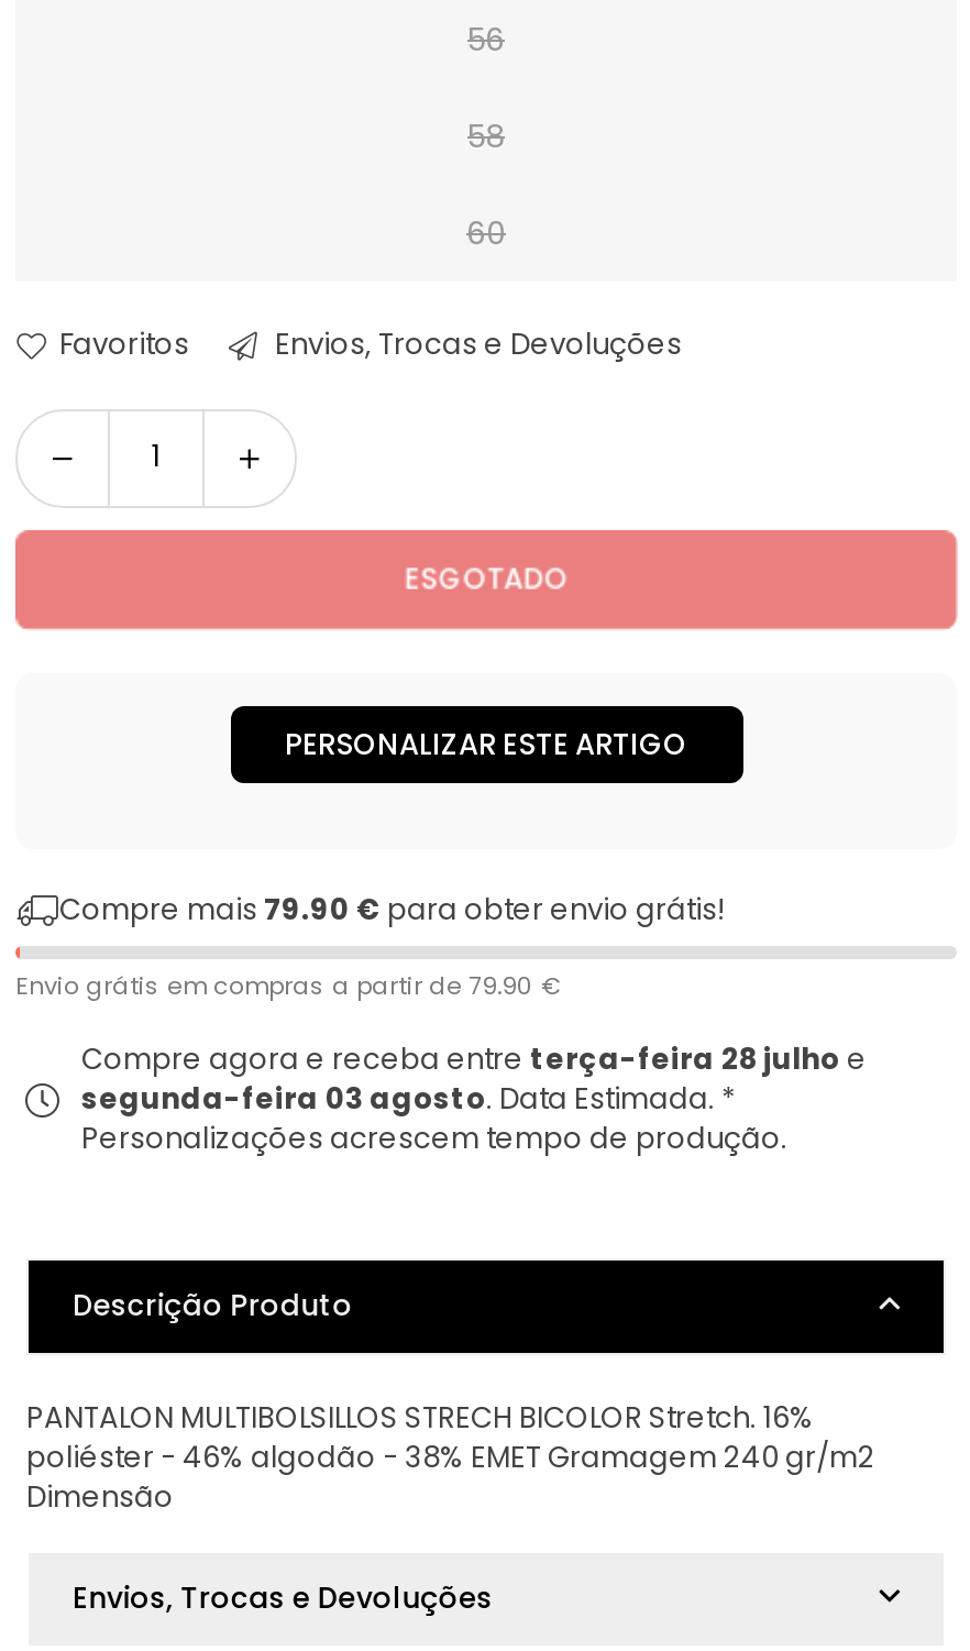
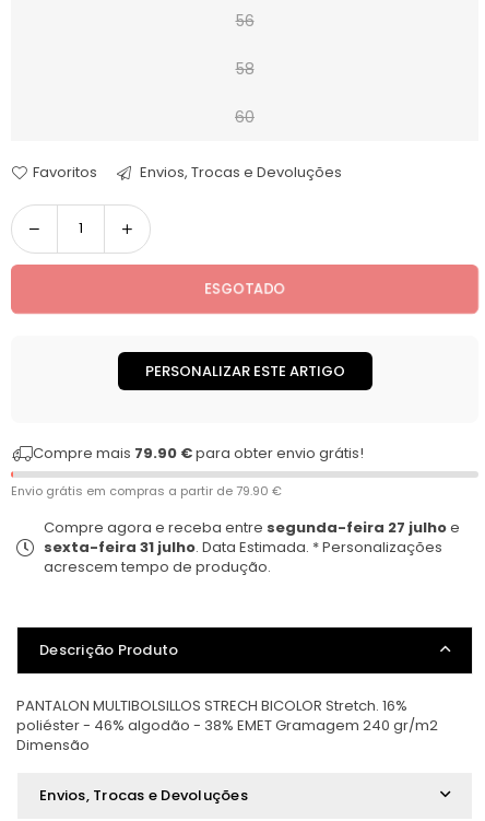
- Compre agora e receba entre terça-feira 28 julho e
- segunda-feira 03 agosto. Data Estimada. *
- Personalizações acrescem tempo de produção.
+ Compre agora e receba entre segunda-feira 27 julho e
+ sexta-feira 31 julho. Data Estimada. * Personalizações
+ acrescem tempo de produção.
